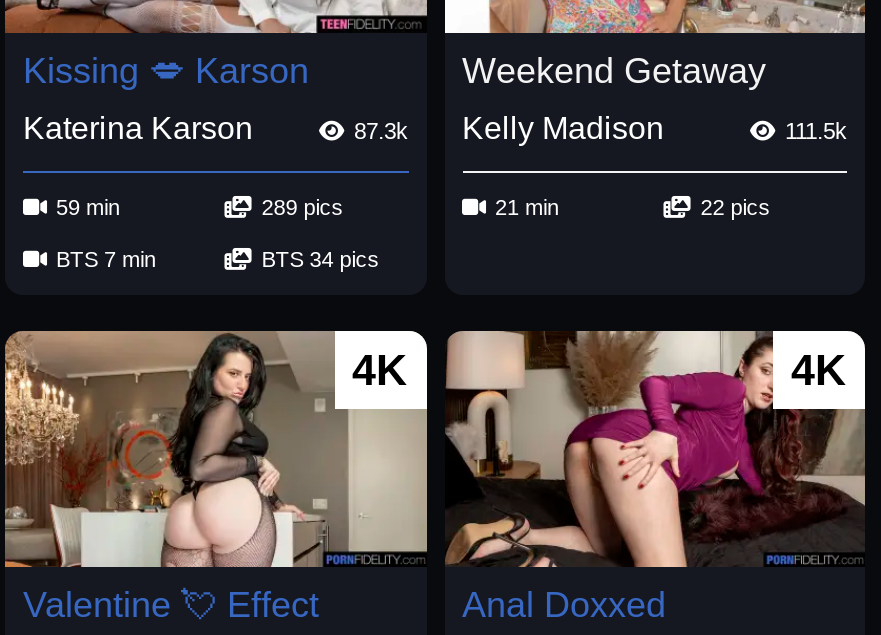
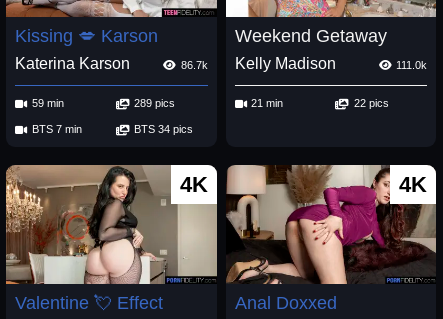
- 87.3k
+ 86.7k

- 111.5k
+ 111.0k
